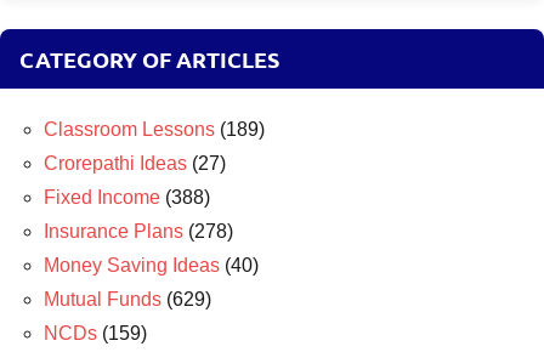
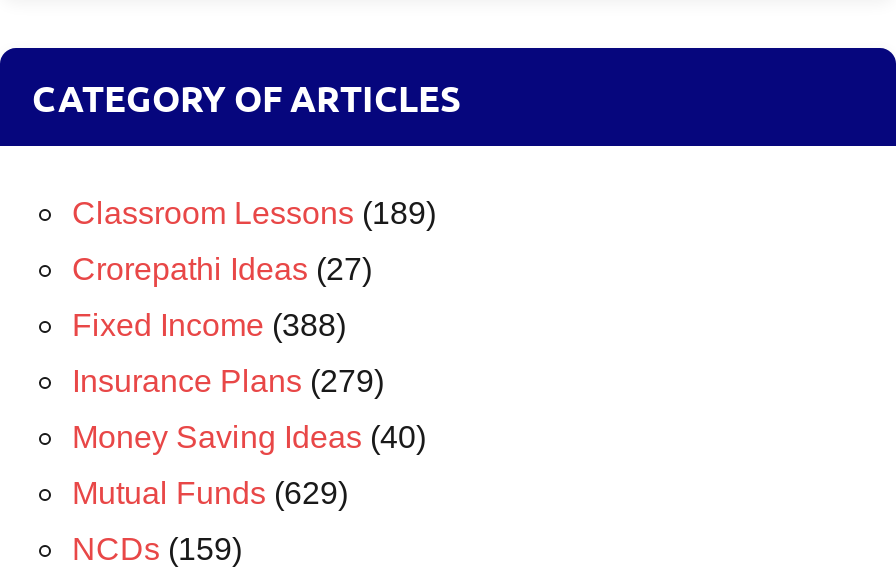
- Insurance Plans (278)
+ Insurance Plans (279)
